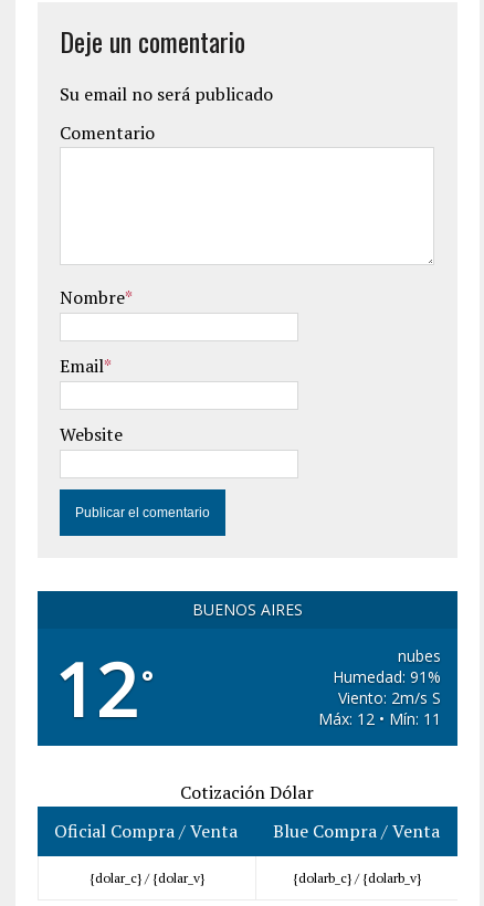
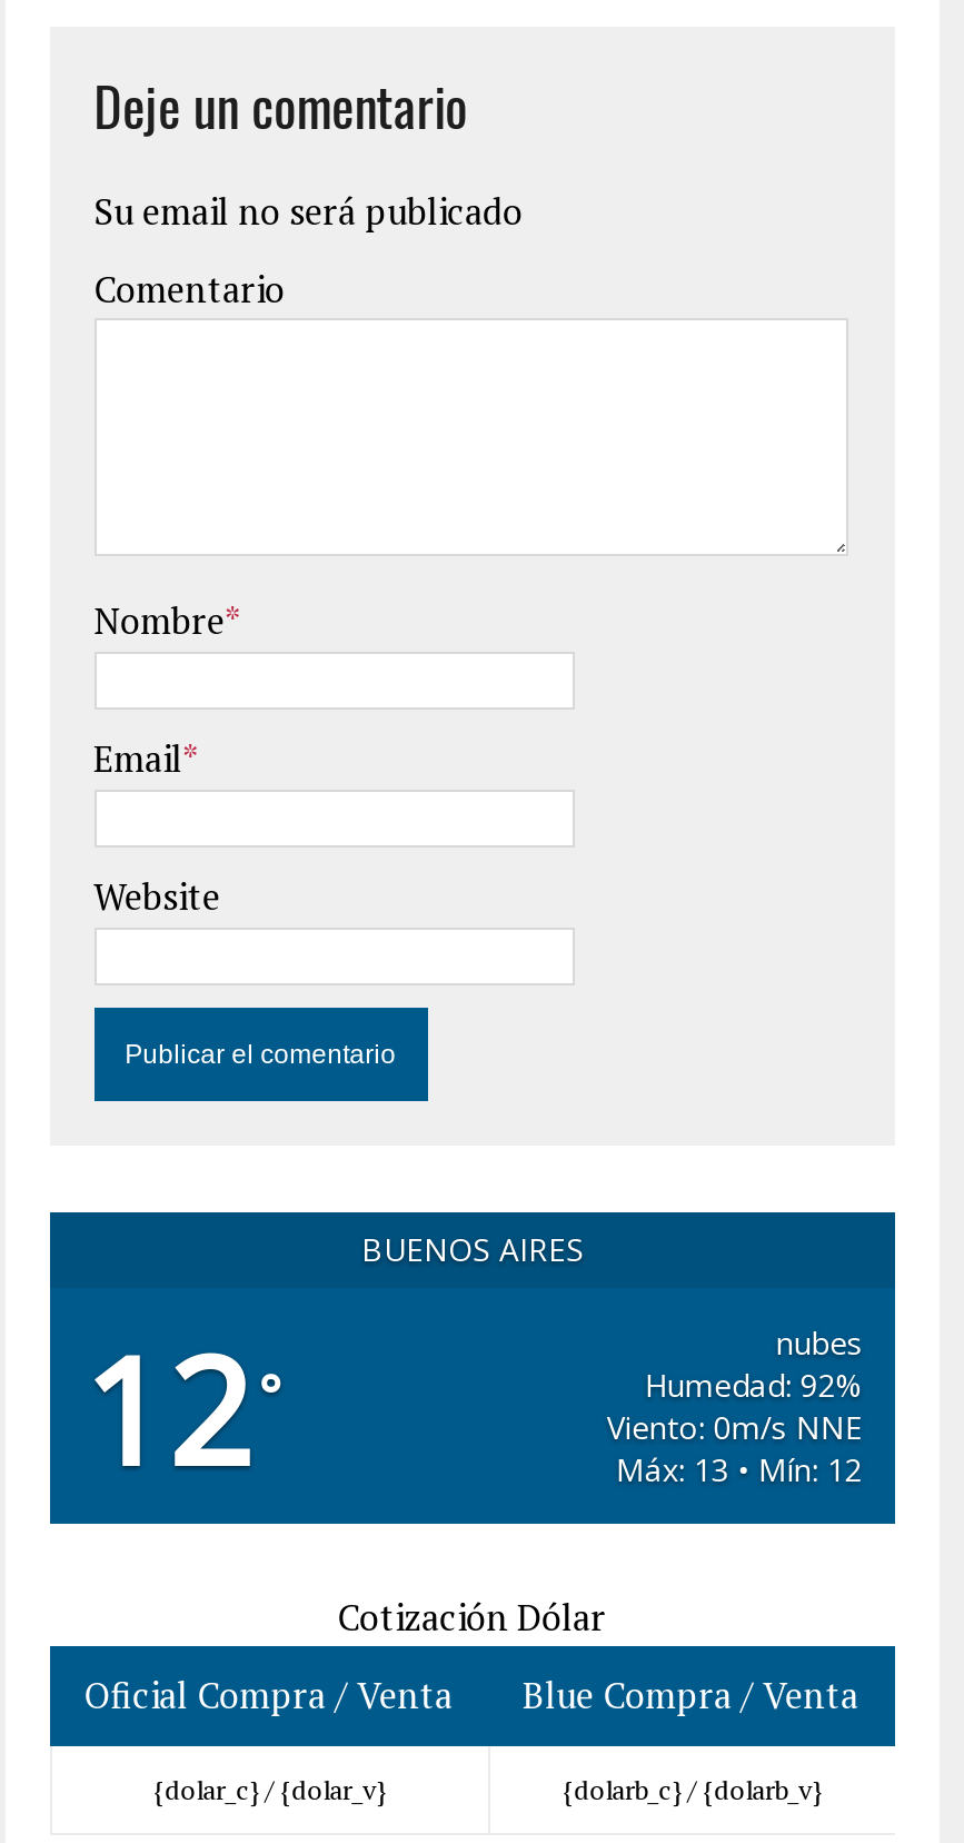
- Humedad: 91%
+ Humedad: 92%

- Viento: 2m/s S
+ Viento: 0m/s NNE

- Máx: 12 • Mín: 11
+ Máx: 13 • Mín: 12
